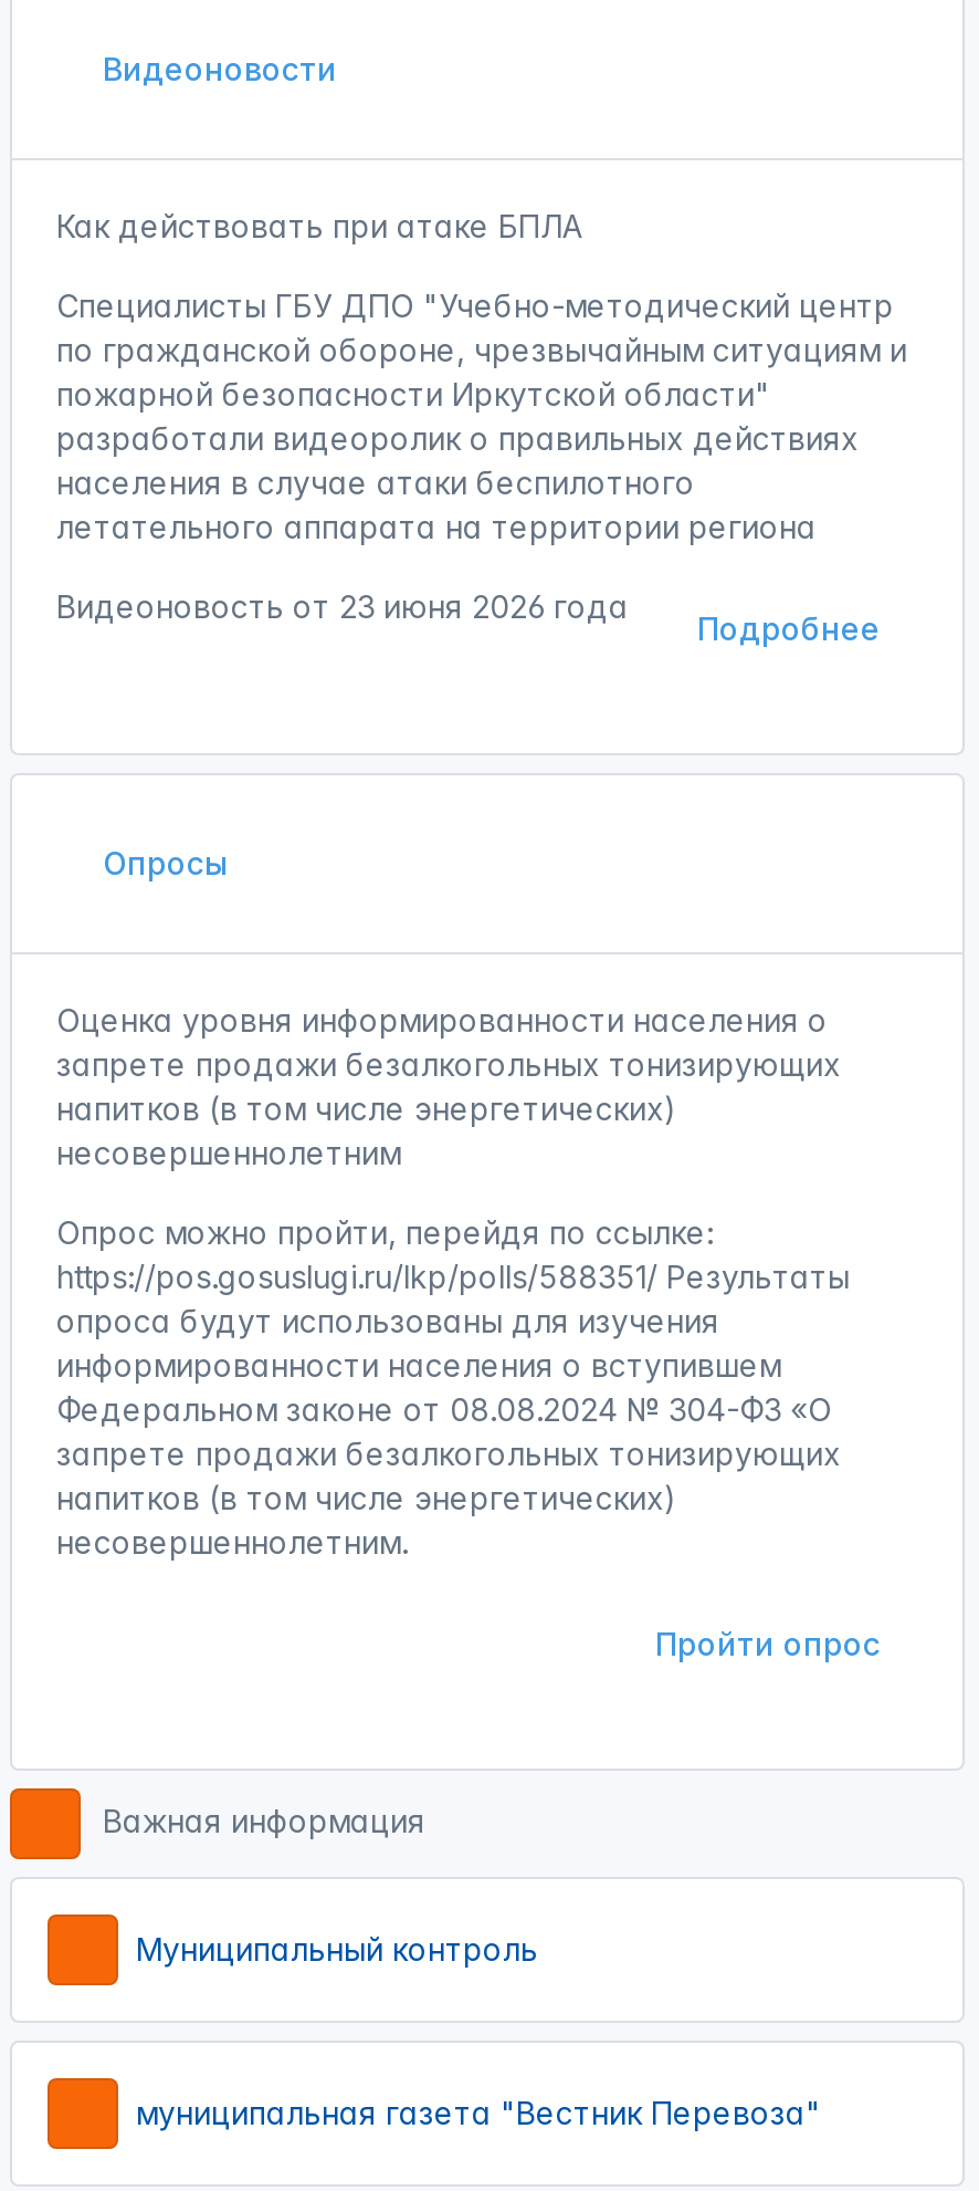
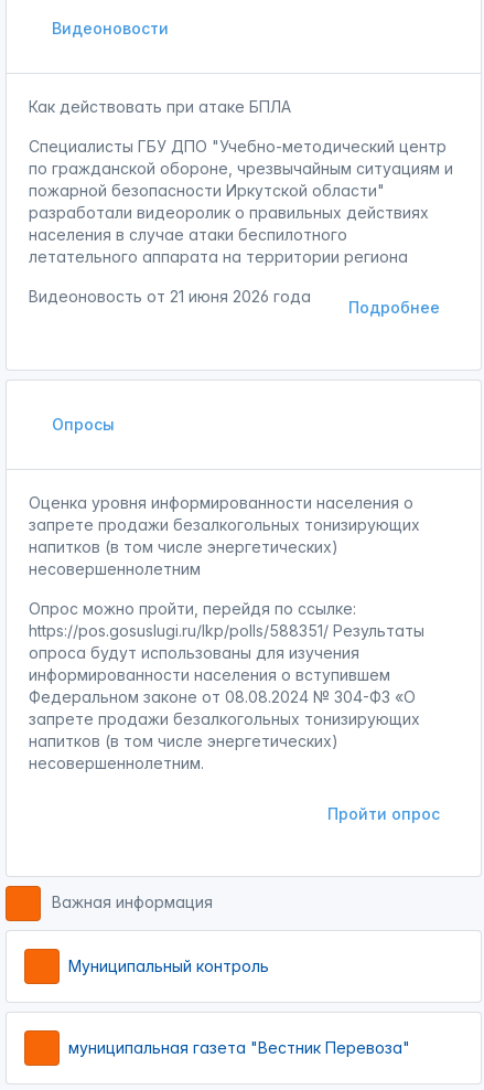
- Видеоновость от 23 июня 2026 года
+ Видеоновость от 21 июня 2026 года
